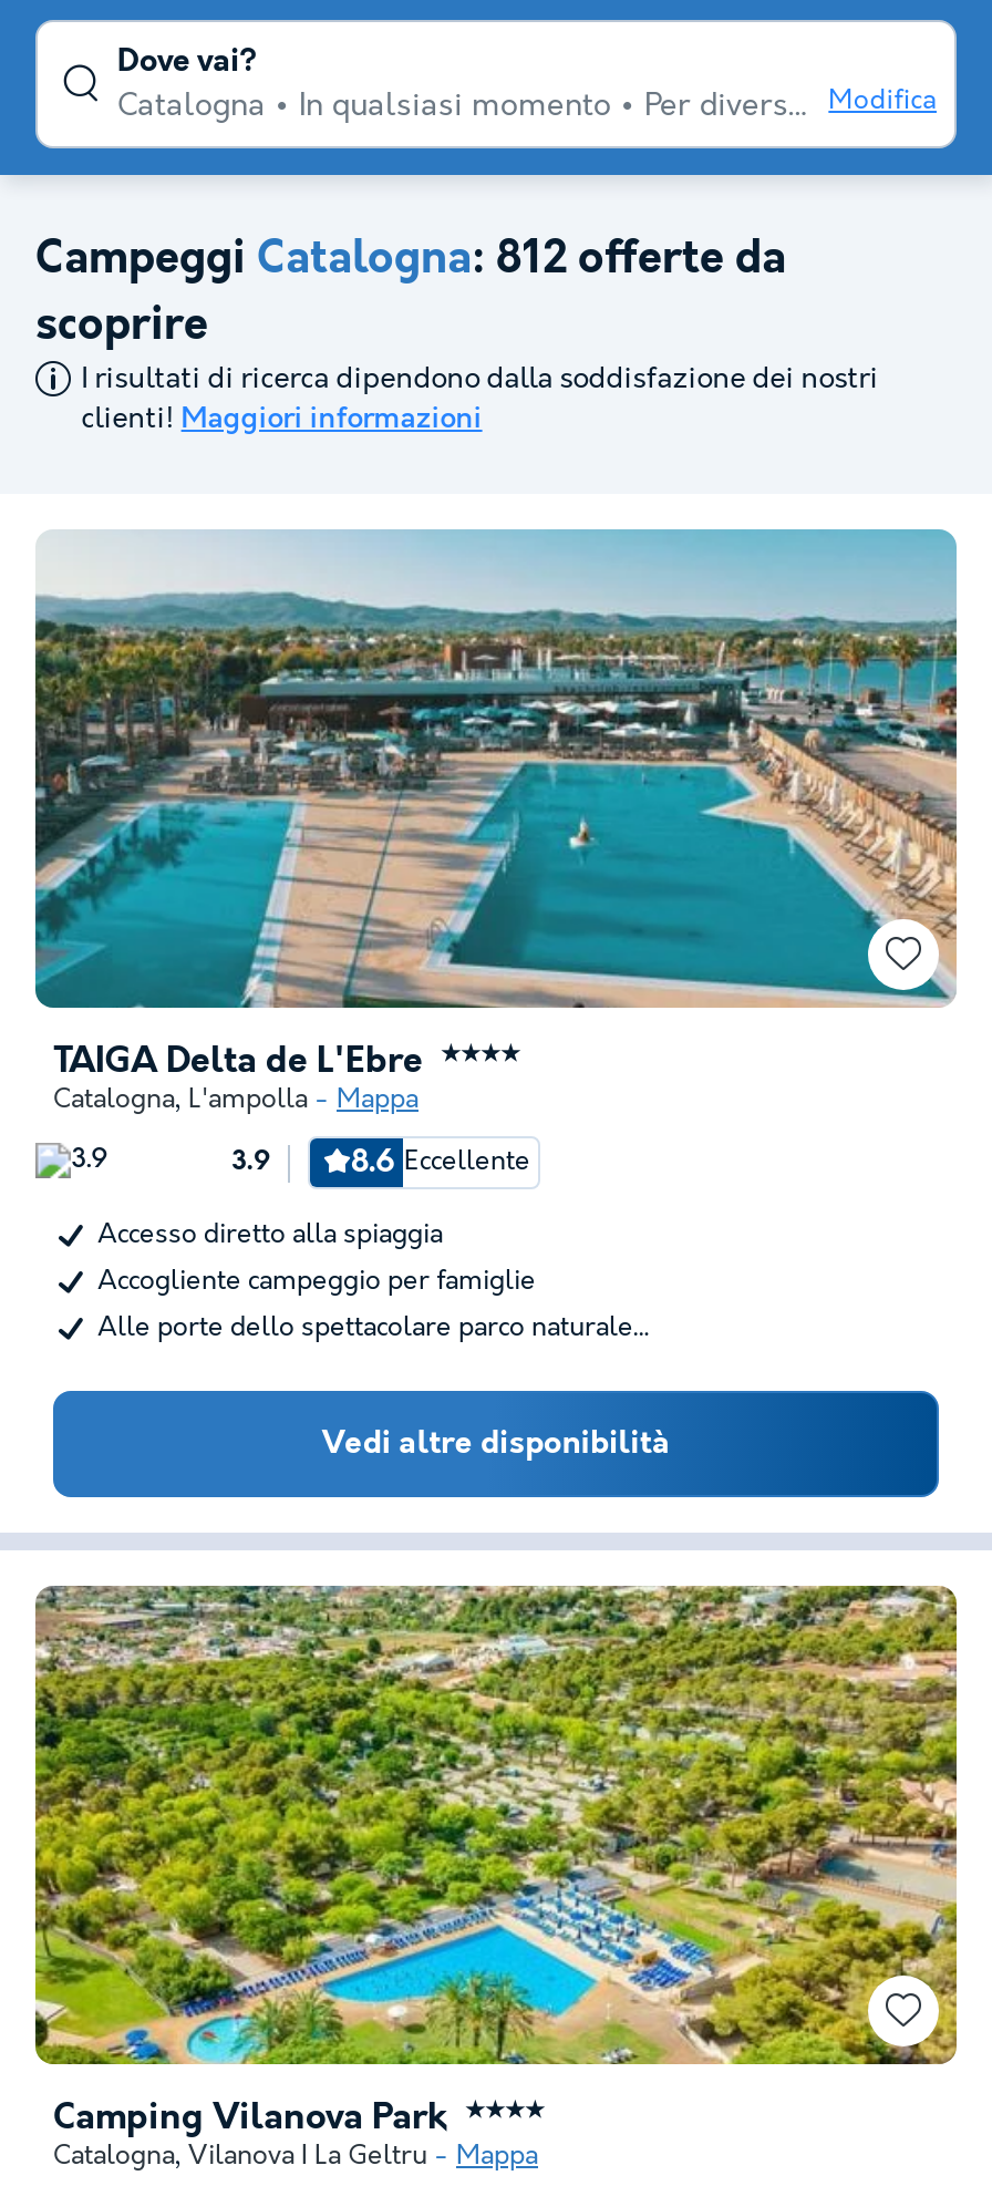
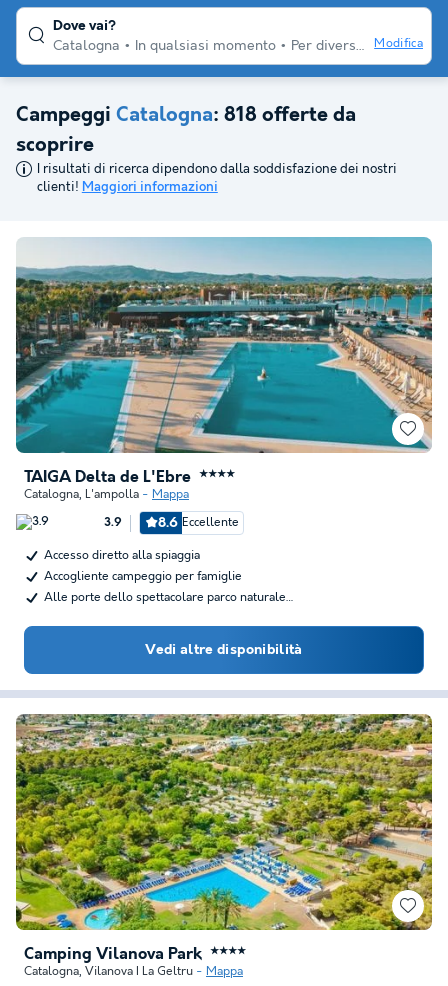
- Campeggi Catalogna: 812 offerte da
+ Campeggi Catalogna: 818 offerte da
